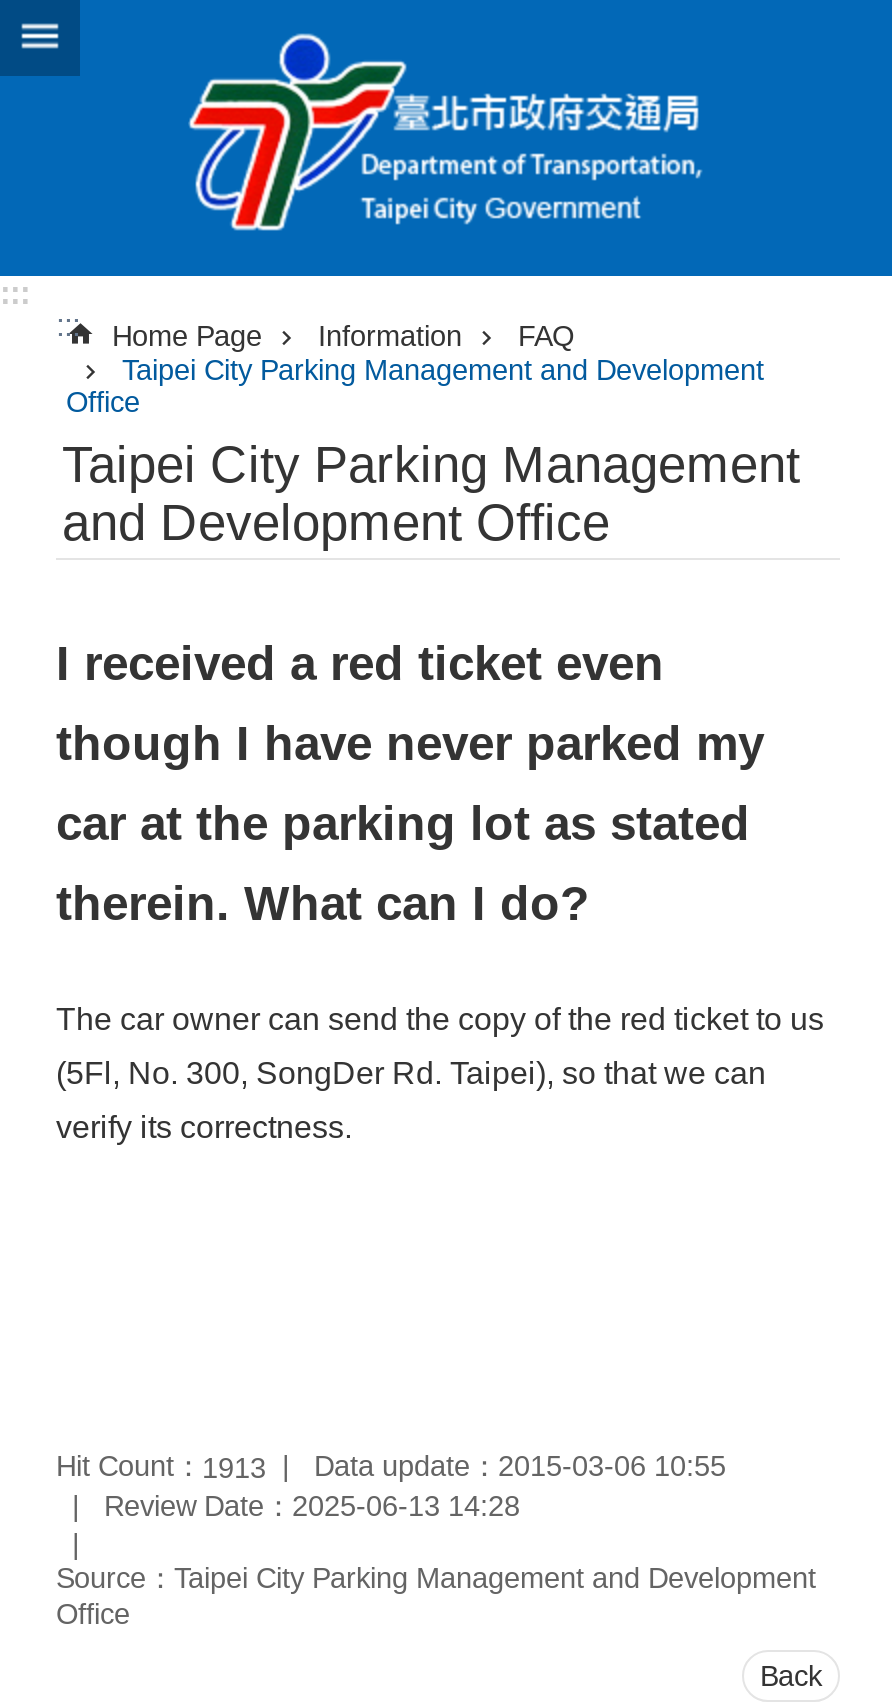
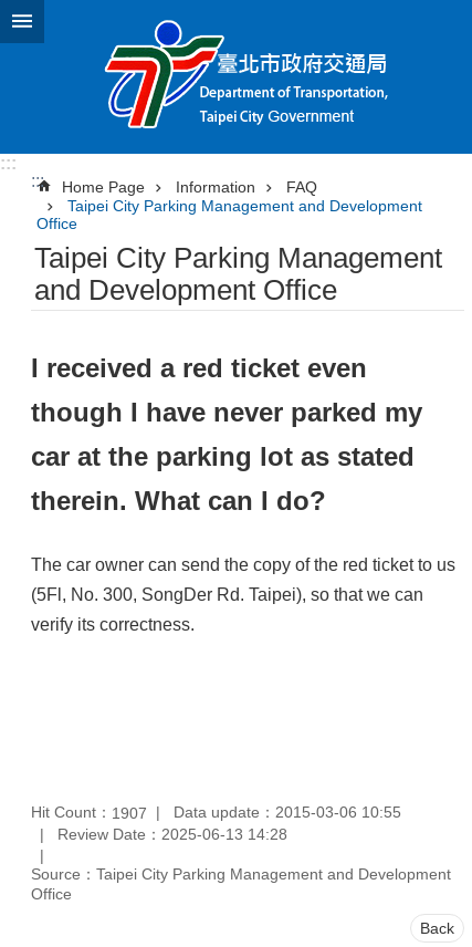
- Hit Count：1913 Data update：2015-03-06 10:55
+ Hit Count：1907 Data update：2015-03-06 10:55
